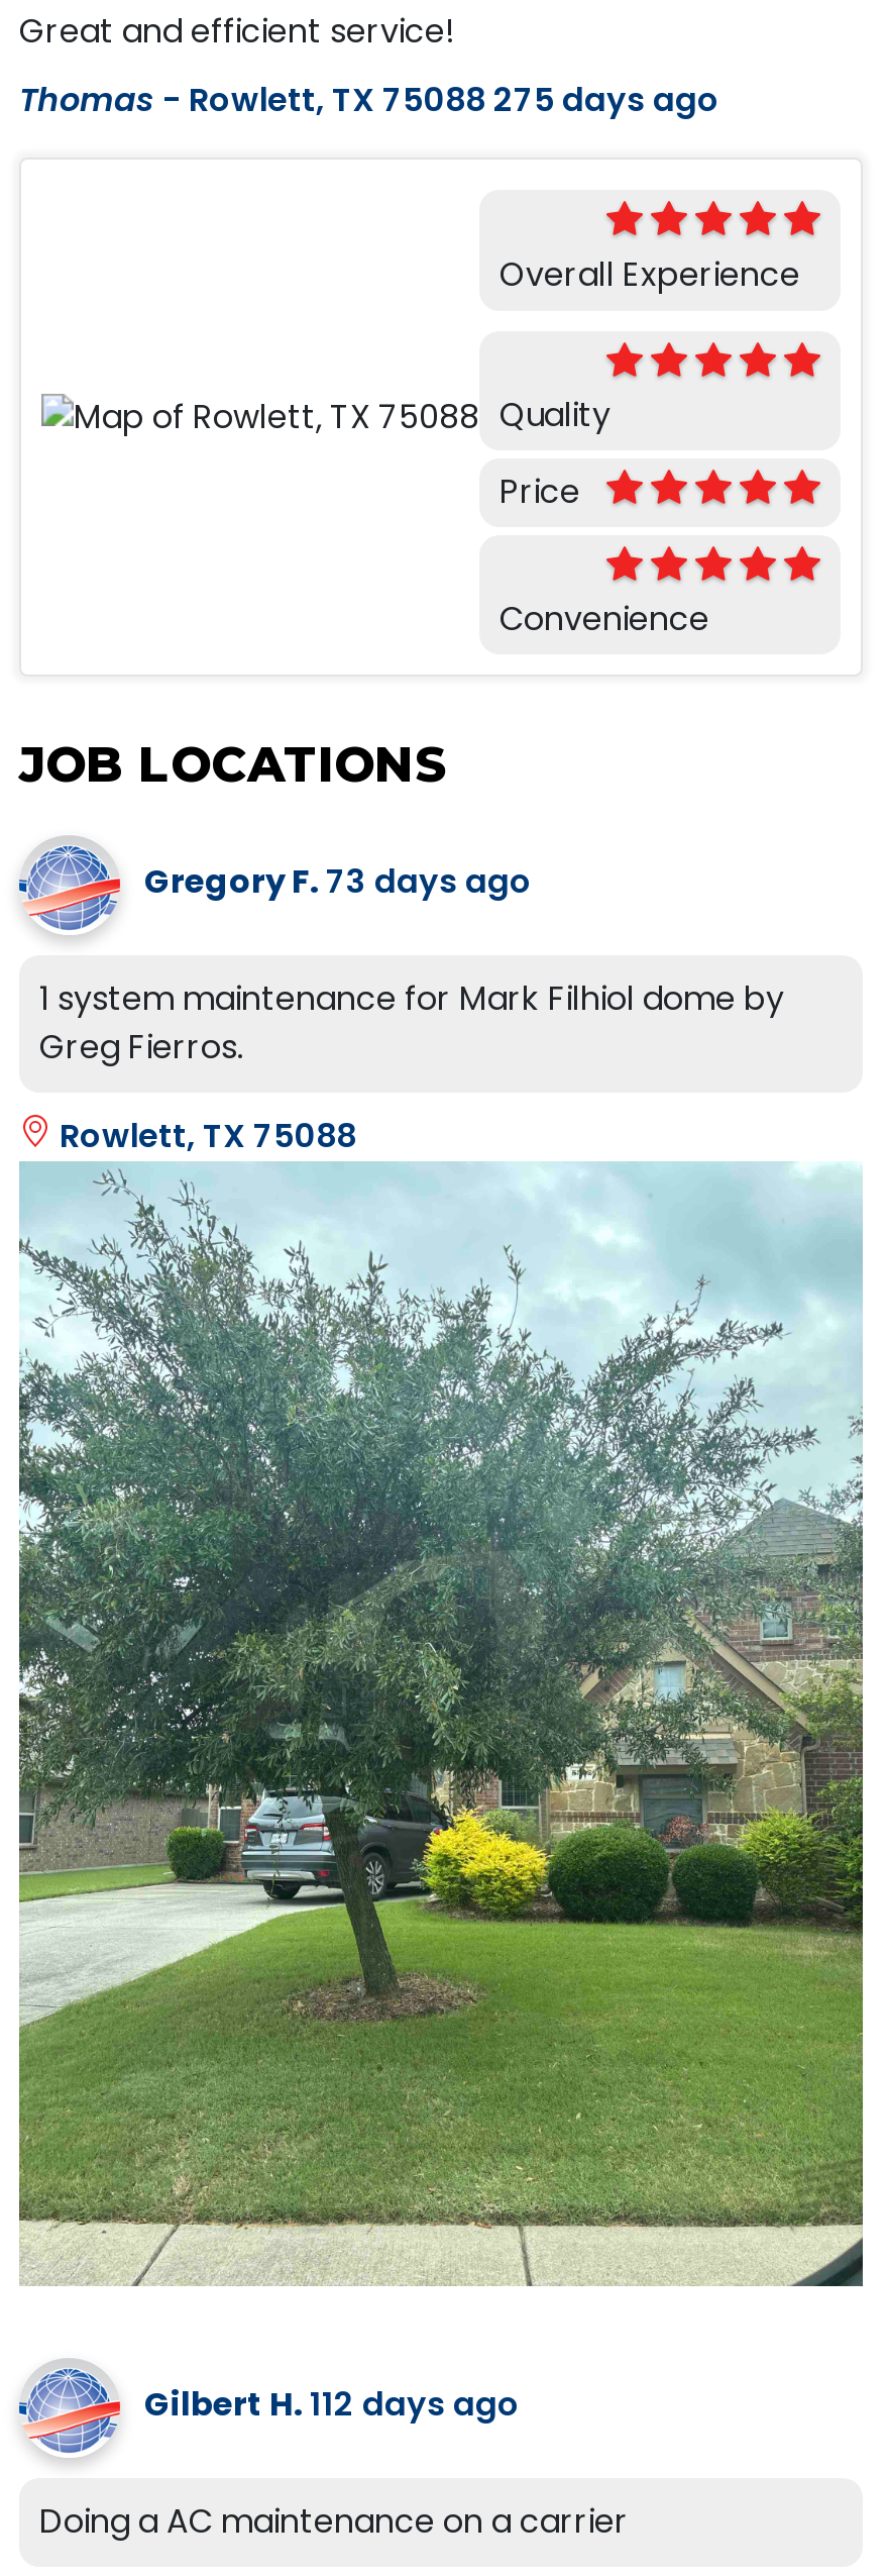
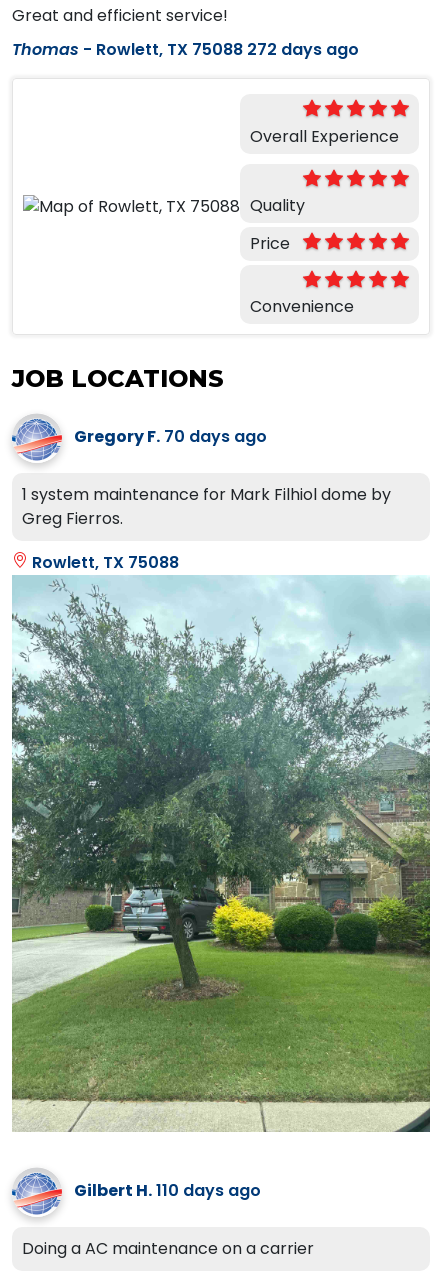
- Thomas - Rowlett, TX 75088 275 days ago
+ Thomas - Rowlett, TX 75088 272 days ago

- Gregory F. 73 days ago
+ Gregory F. 70 days ago

- Gilbert H. 112 days ago
+ Gilbert H. 110 days ago
